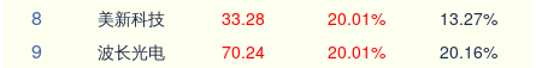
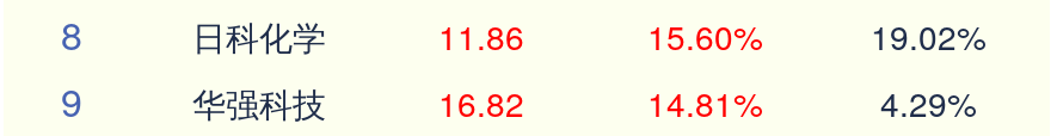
- 美新科技
- 33.28
- 20.01%
- 13.27%
+ 日科化学
+ 11.86
+ 15.60%
+ 19.02%

- 波长光电
- 70.24
- 20.01%
- 20.16%
+ 华强科技
+ 16.82
+ 14.81%
+ 4.29%
